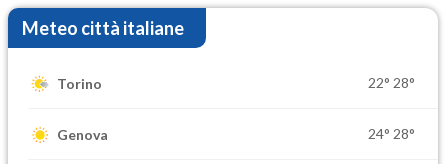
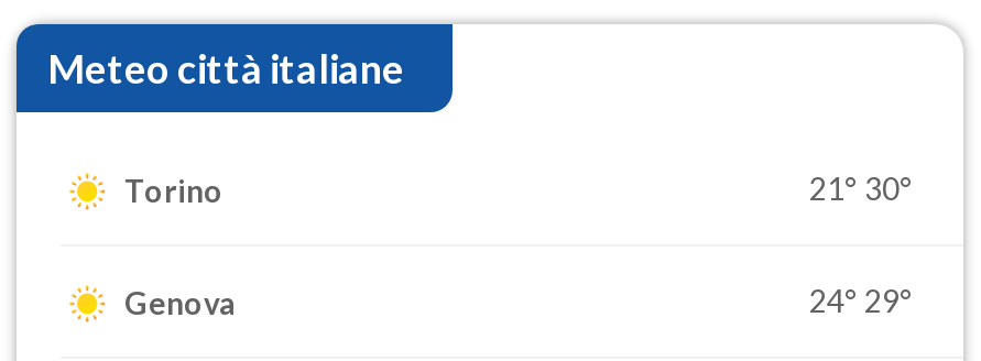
- 22° 28°
+ 21° 30°

- 24° 28°
+ 24° 29°
